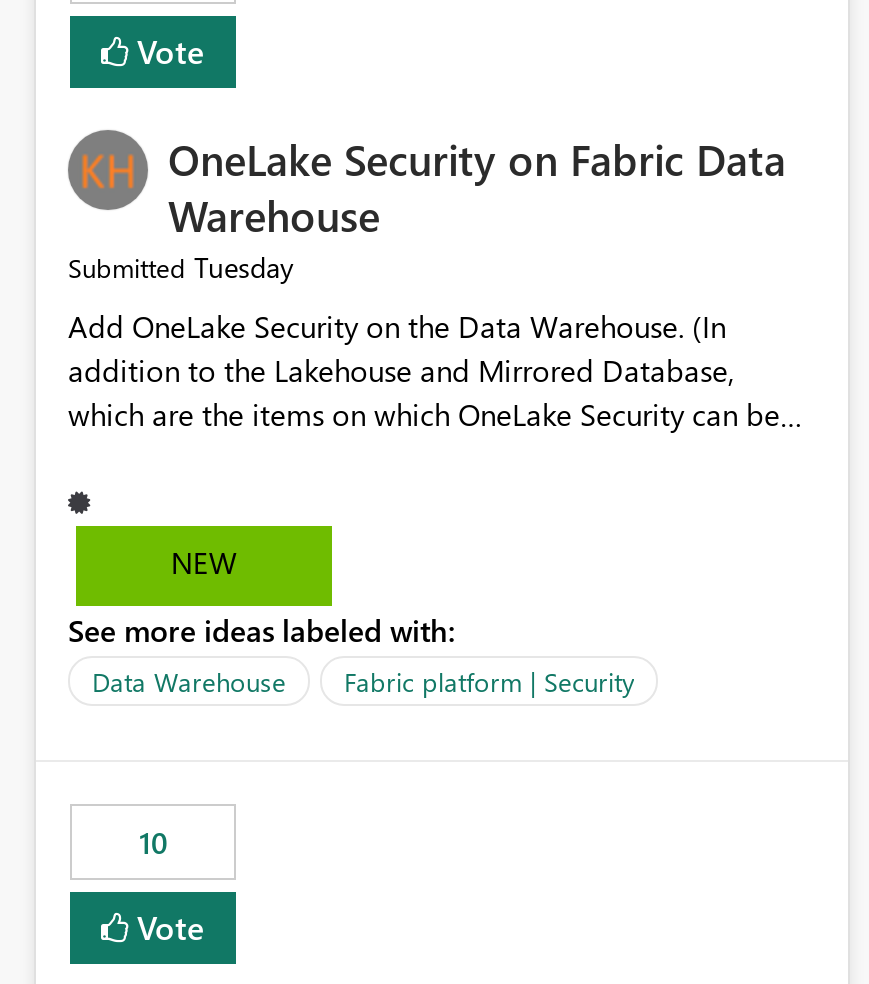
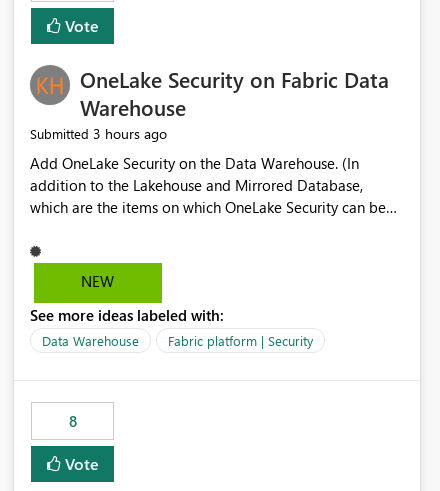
- Submitted Tuesday
+ Submitted 3 hours ago

- 10
+ 8
